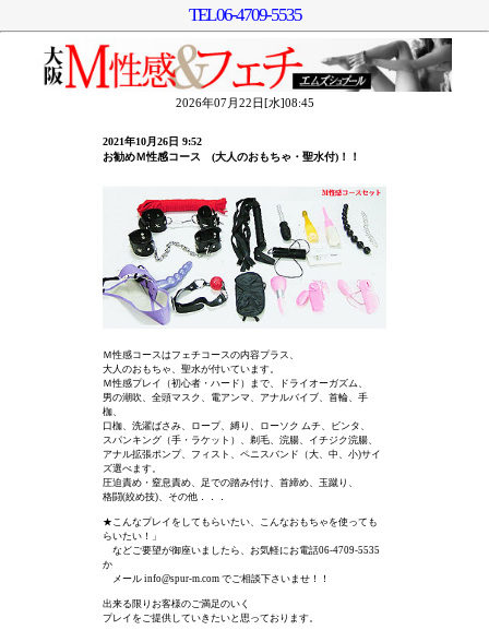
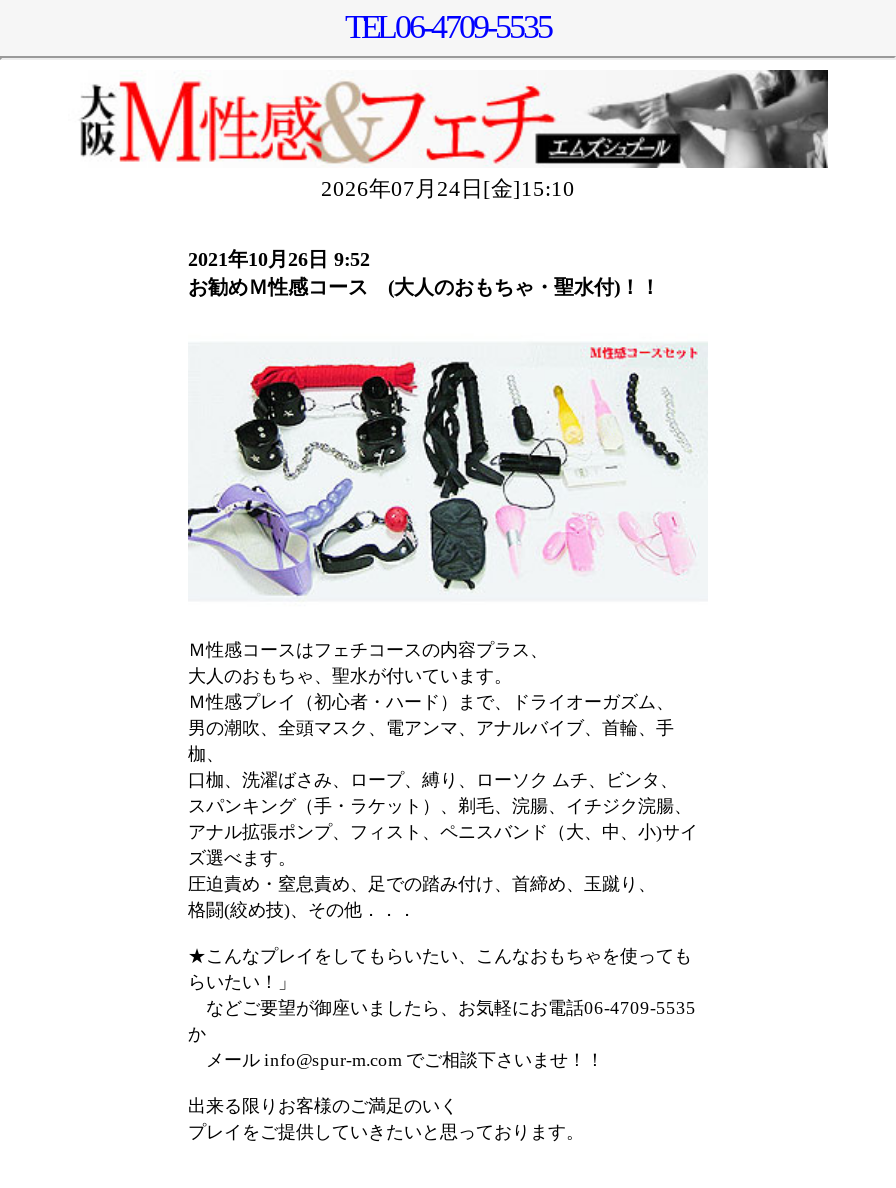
- 2026年07月22日[水]08:45
+ 2026年07月24日[金]15:10
